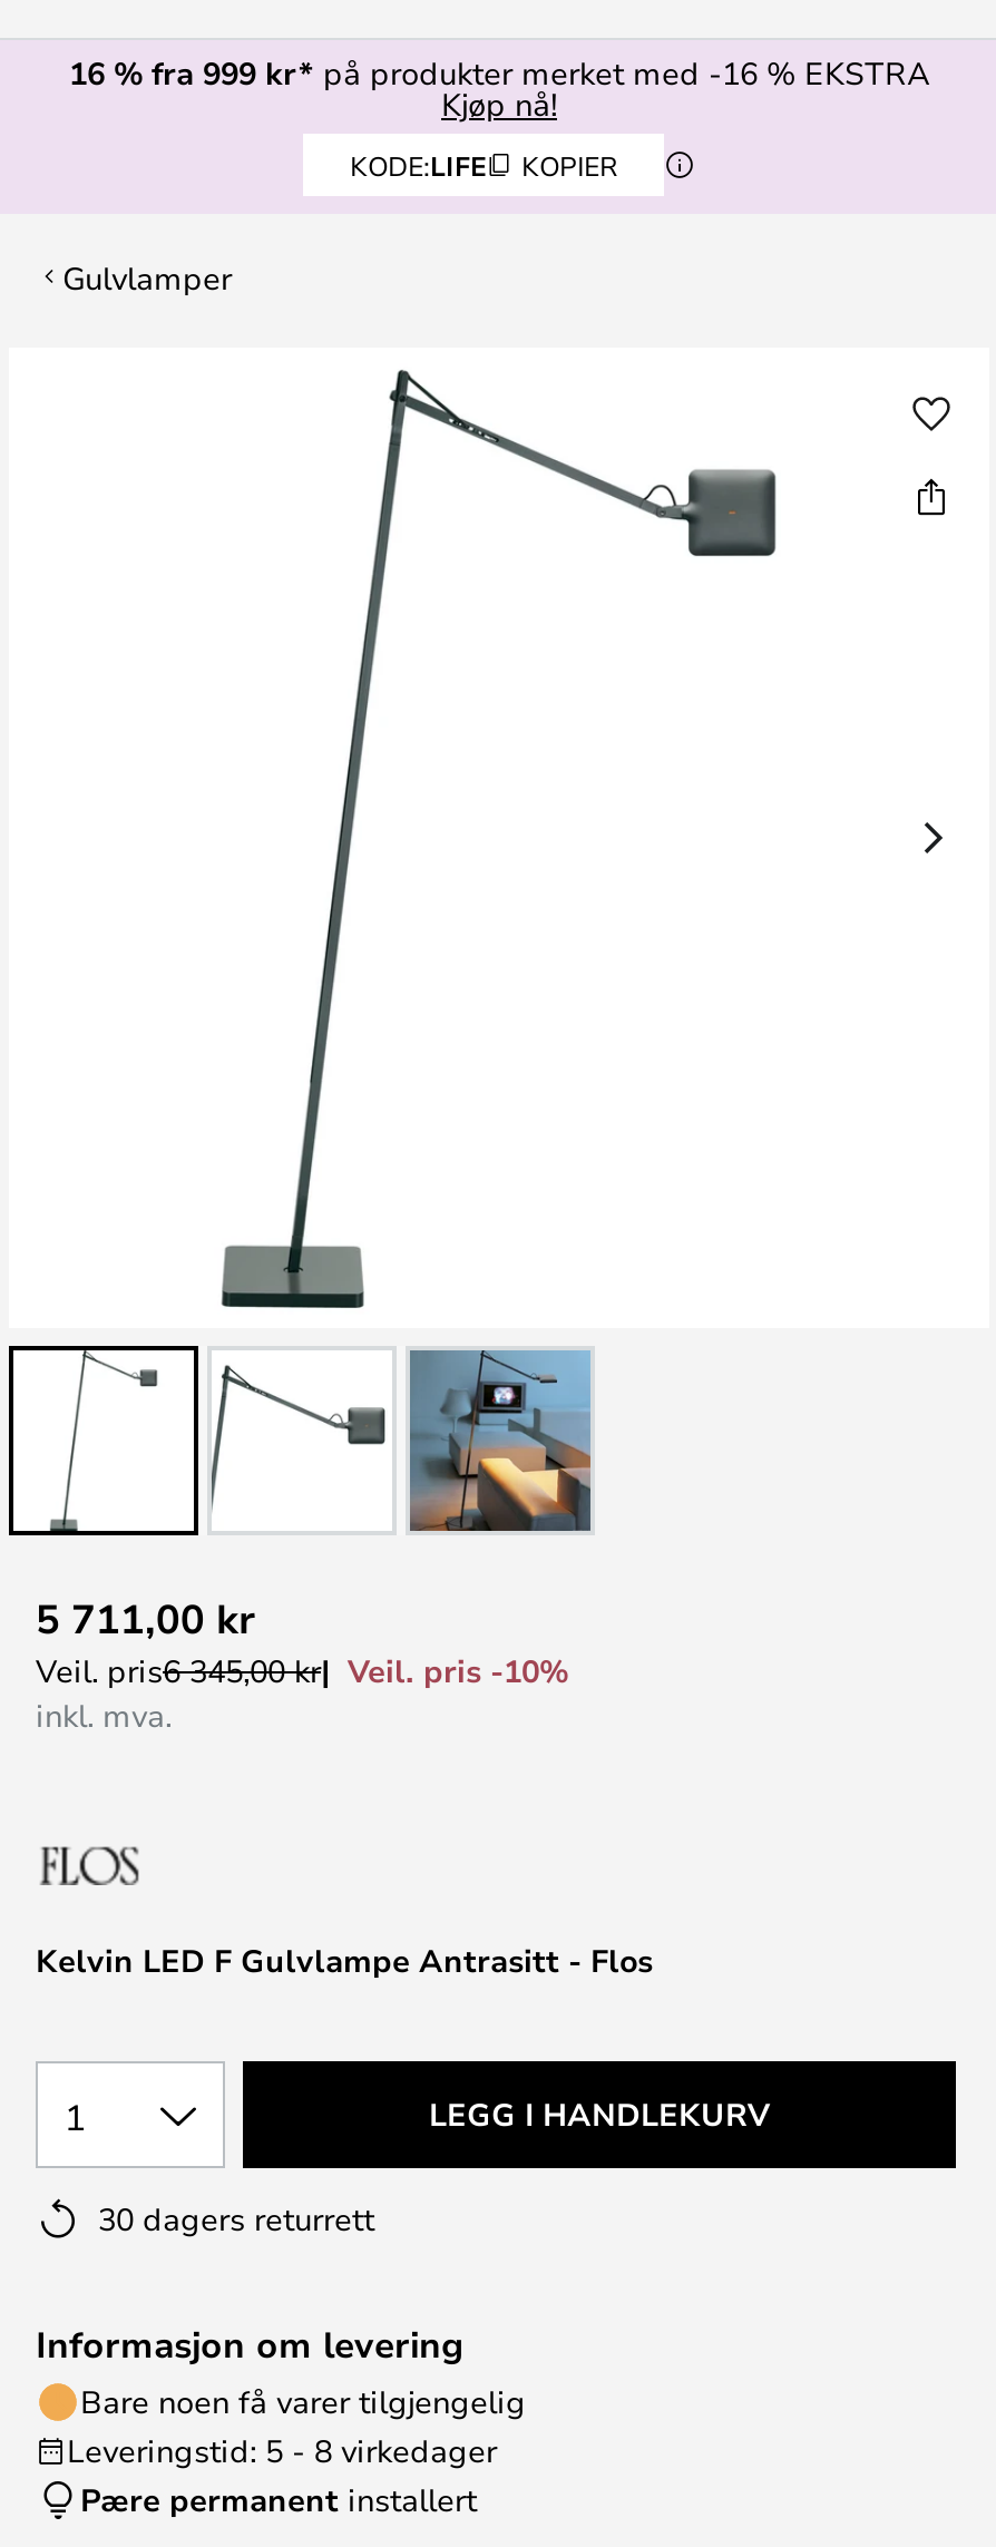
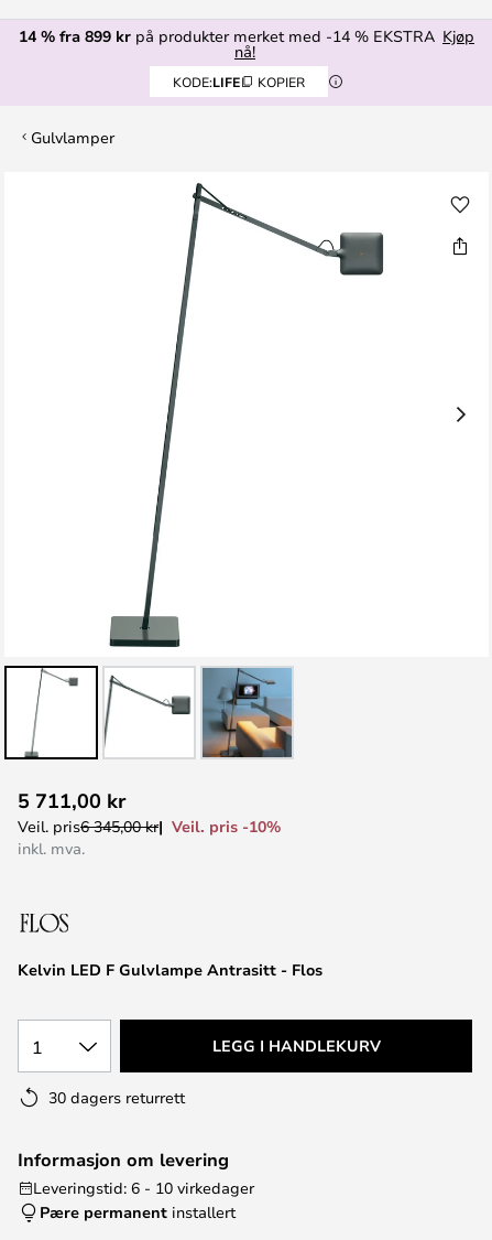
- 16 % fra 999 kr* på produkter merket med -16 % EKSTRA
- Kjøp nå!
+ 14 % fra 899 kr på produkter merket med -14 % EKSTRA Kjøp
+ nå!

- Bare noen få varer tilgjengelig
- Leveringstid: 5 - 8 virkedager
+ Leveringstid: 6 - 10 virkedager
